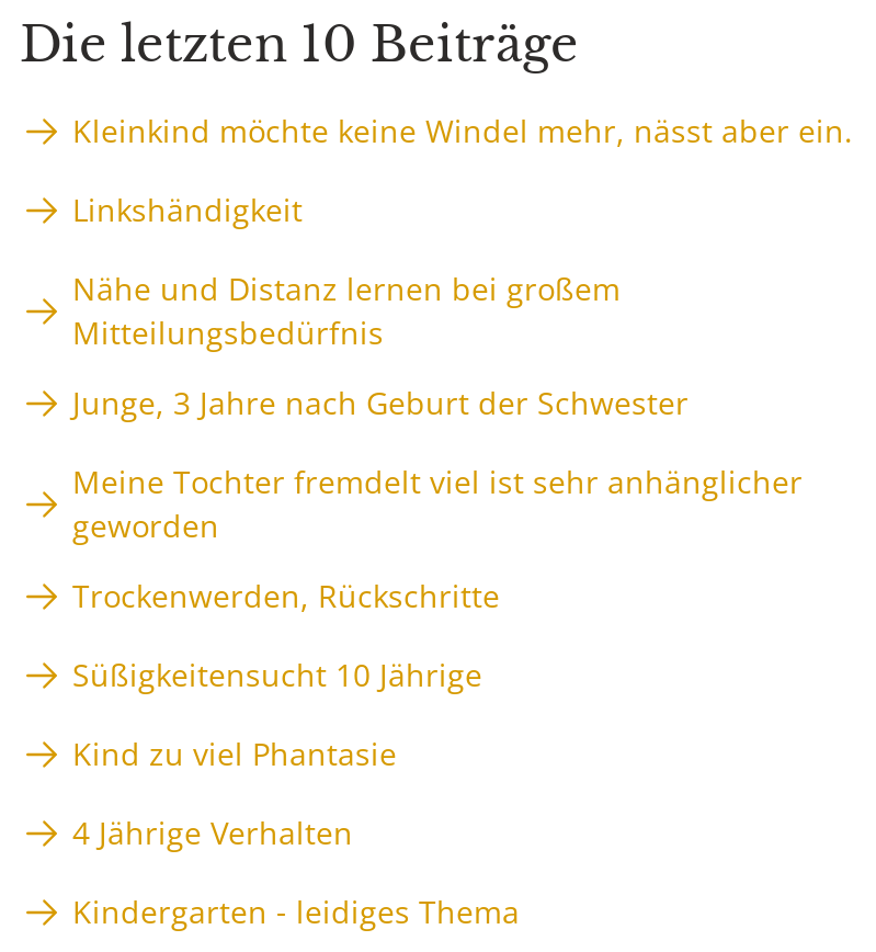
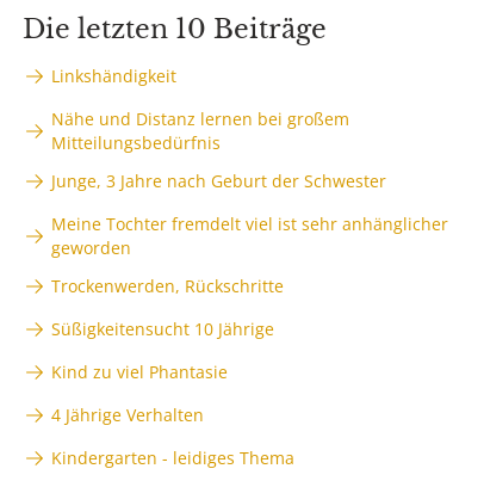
- Kleinkind möchte keine Windel mehr, nässt aber ein.
